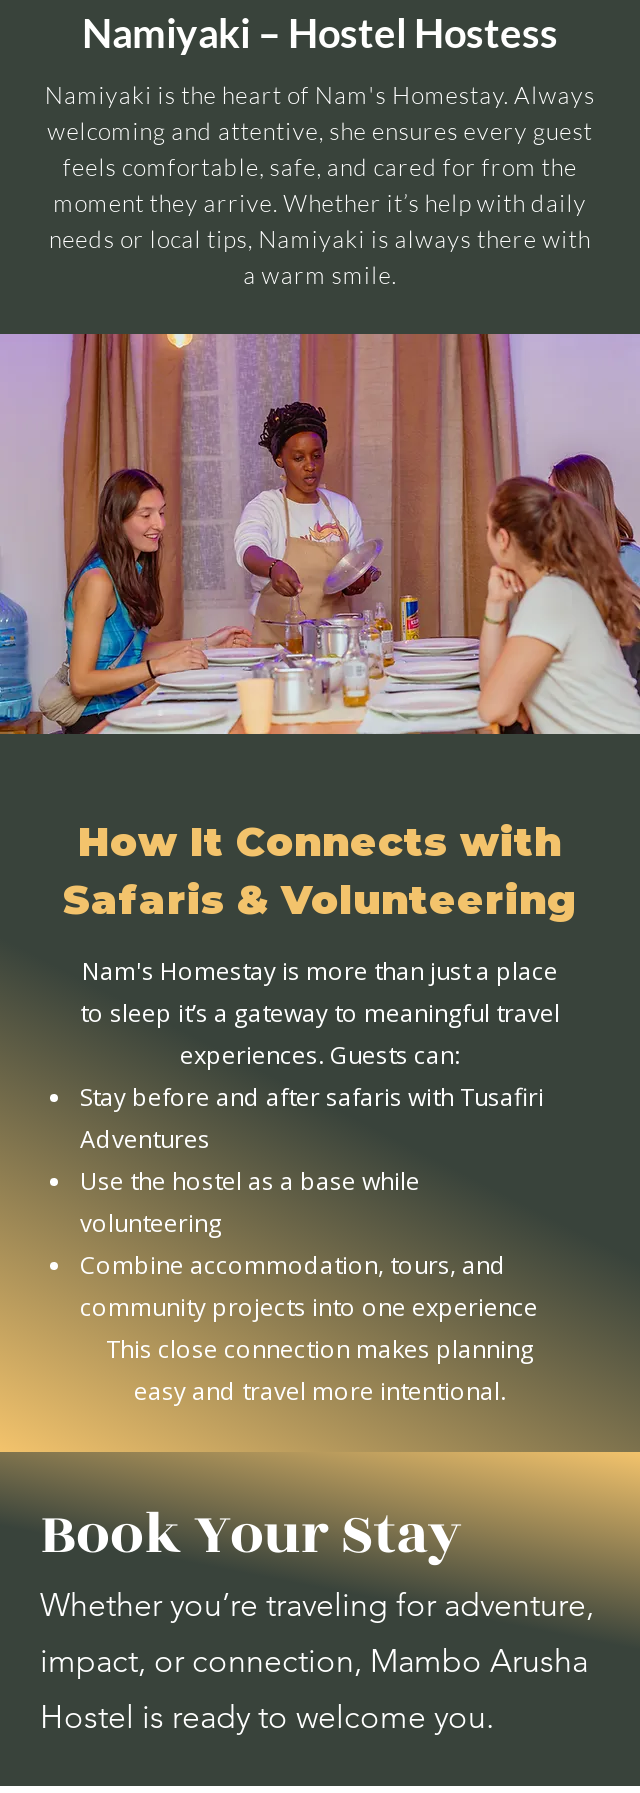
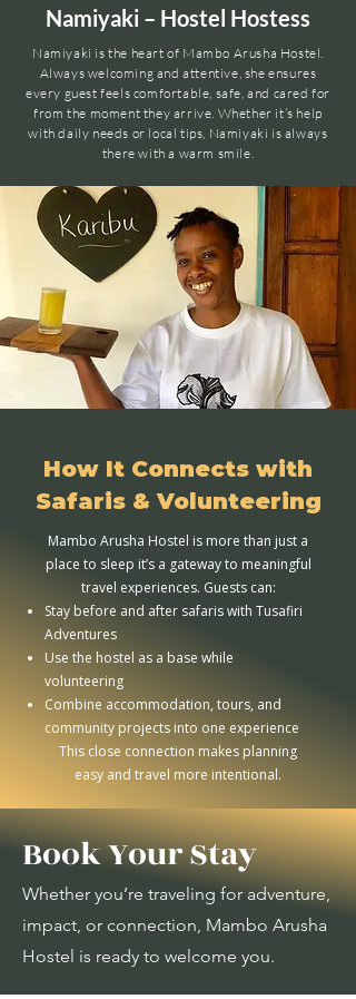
- Namiyaki is the heart of Nam's Homestay. Always
- welcoming and attentive, she ensures every guest
- feels comfortable, safe, and cared for from the
- moment they arrive. Whether it’s help with daily
- needs or local tips, Namiyaki is always there with
- a warm smile.
+ Namiyaki is the heart of Mambo Arusha Hostel.
+ Always welcoming and attentive, she ensures
+ every guest feels comfortable, safe, and cared for
+ from the moment they arrive. Whether it’s help
+ with daily needs or local tips, Namiyaki is always
+ there with a warm smile.

- [image]
+ [image]

- Nam's Homestay is more than just a place
- to sleep it’s a gateway to meaningful travel
- experiences. Guests can:
+ Mambo Arusha Hostel is more than just a
+ place to sleep it’s a gateway to meaningful
+ travel experiences. Guests can:
